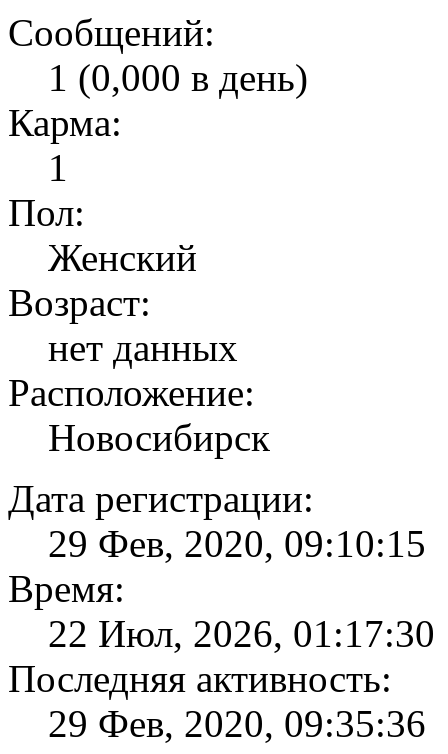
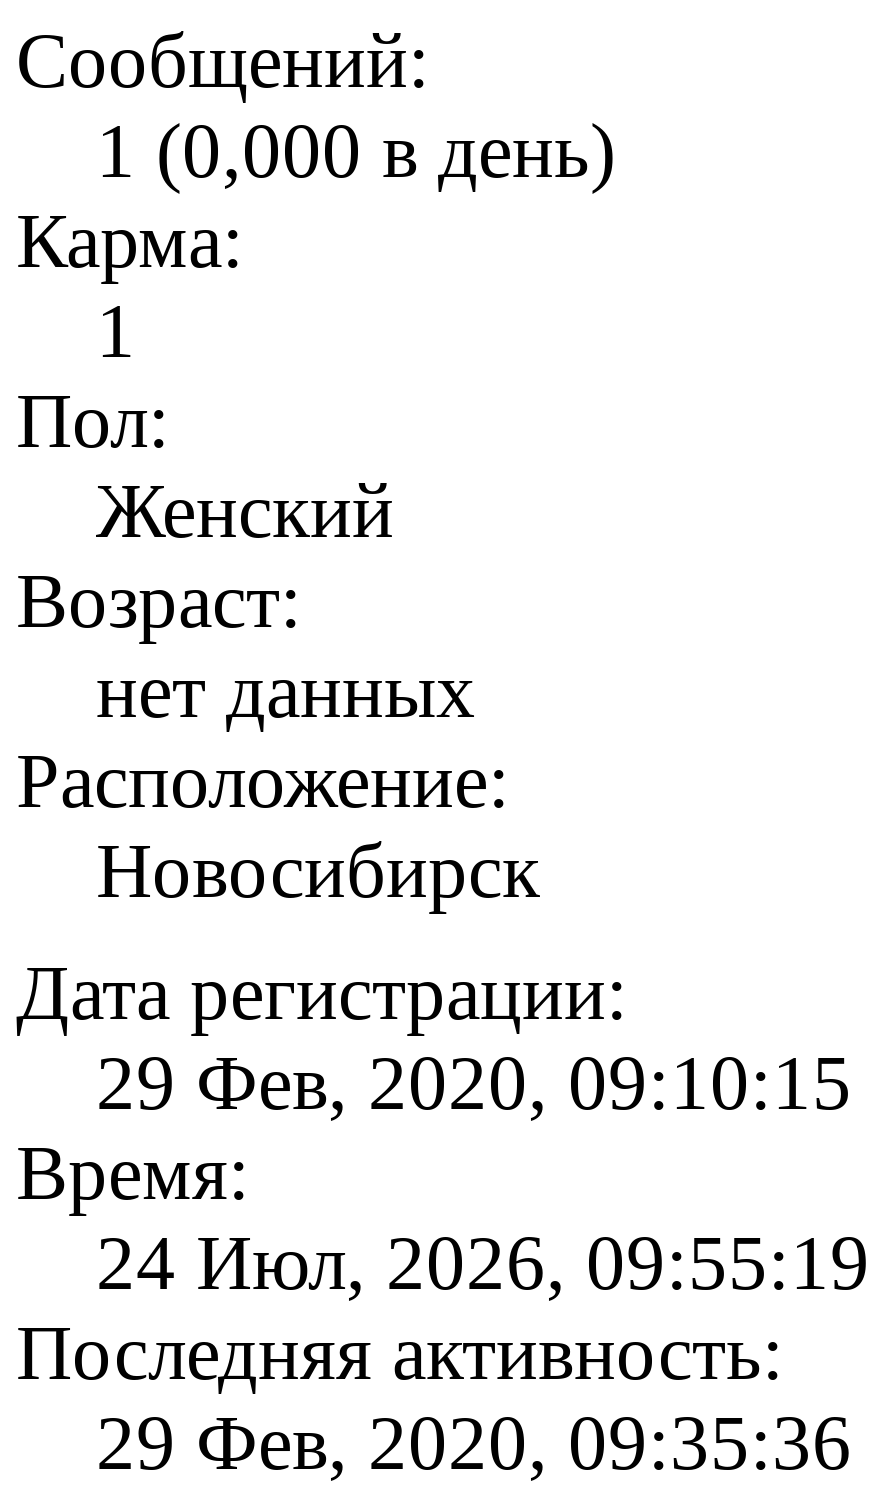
- 22 Июл, 2026, 01:17:30
+ 24 Июл, 2026, 09:55:19
